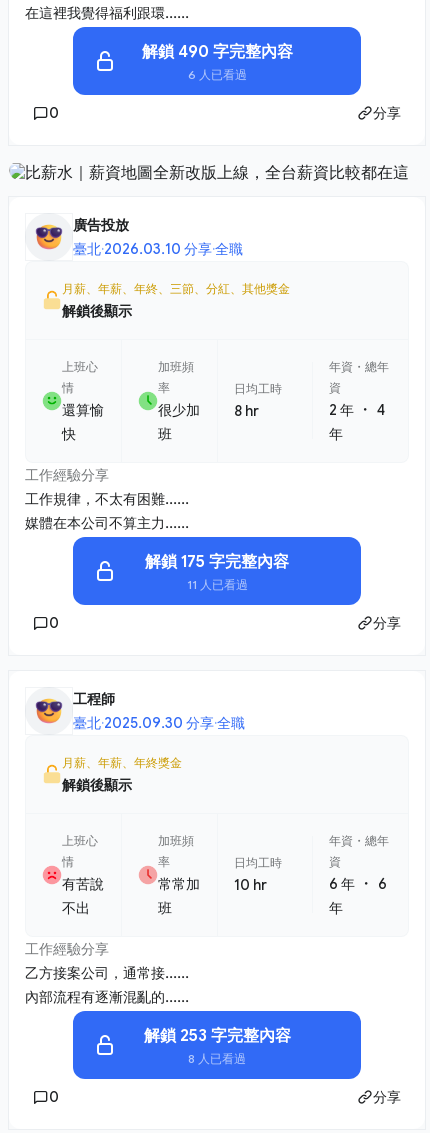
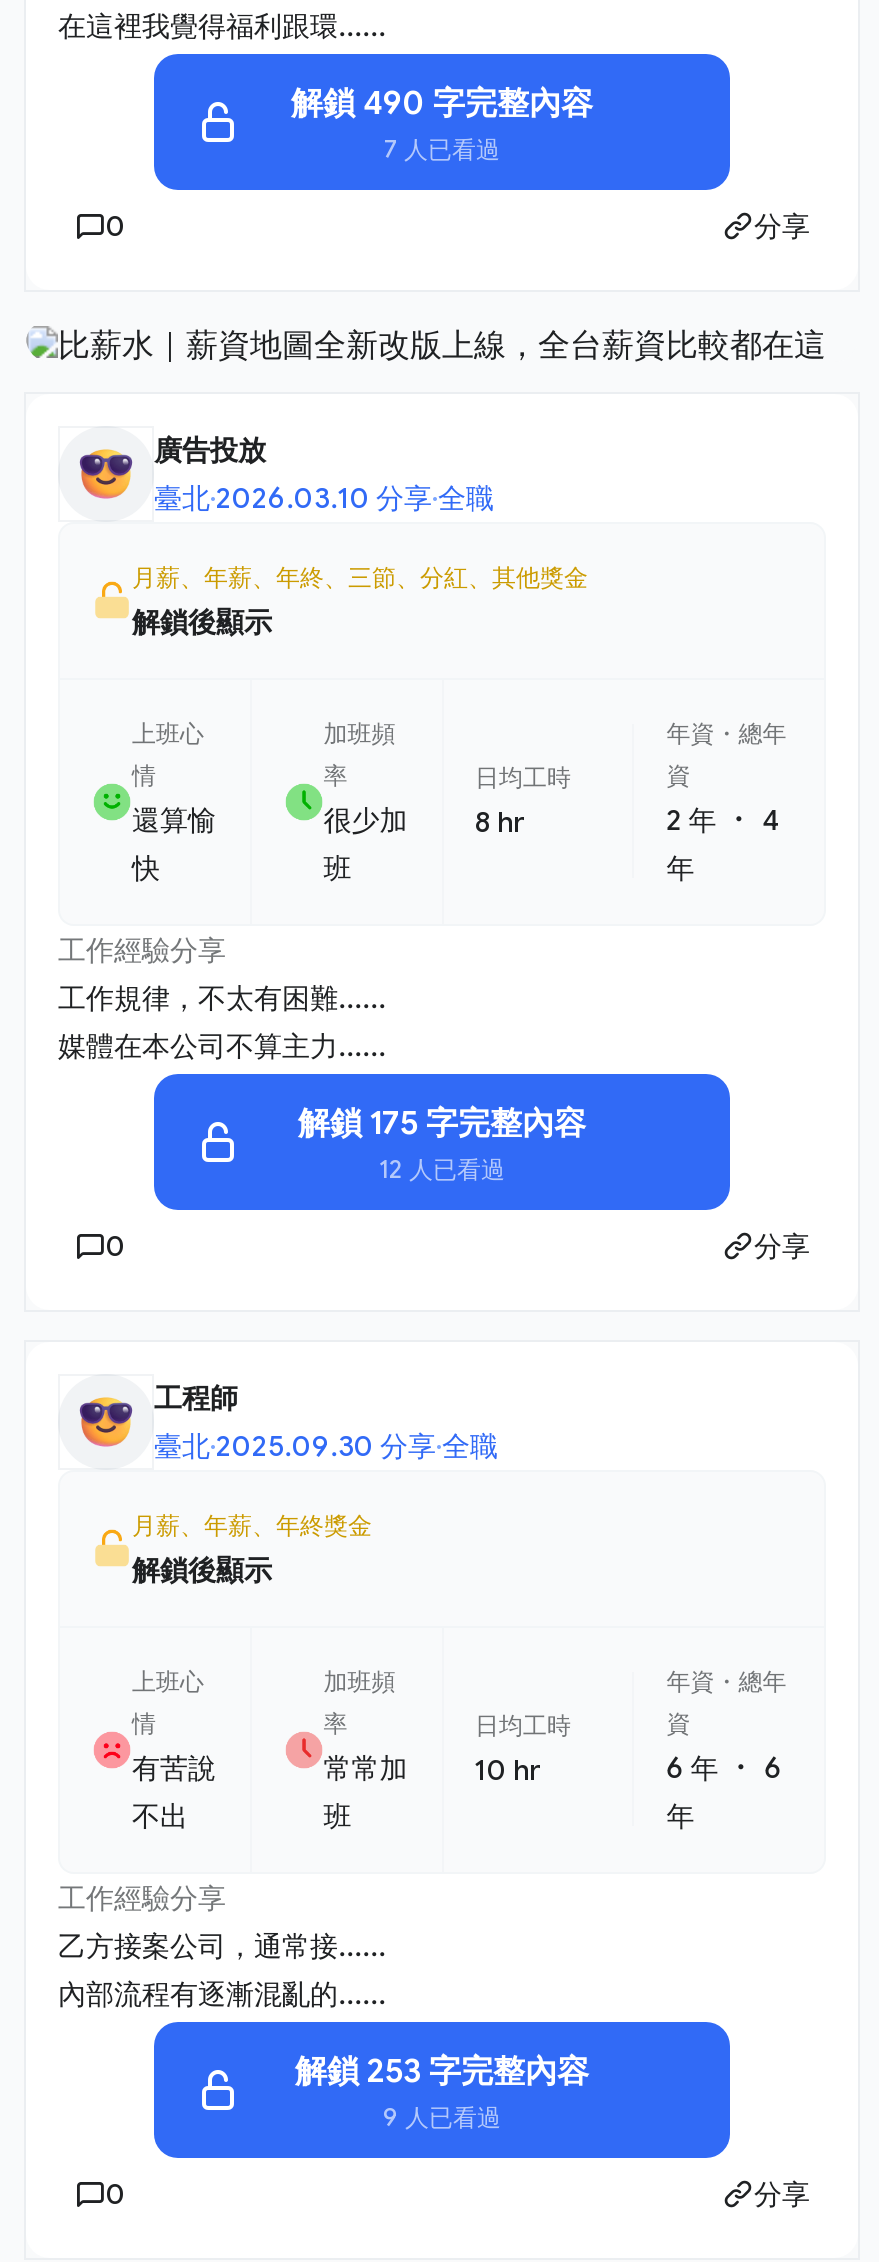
- 6 人已看過
+ 7 人已看過

- 11 人已看過
+ 12 人已看過

- 8 人已看過
+ 9 人已看過
